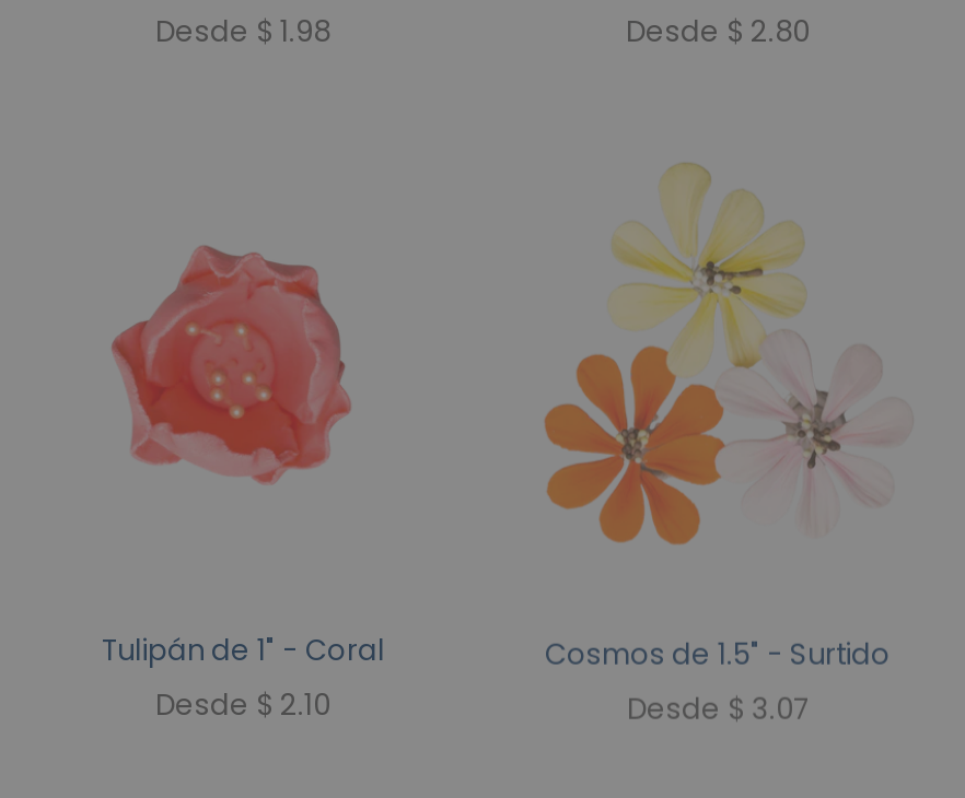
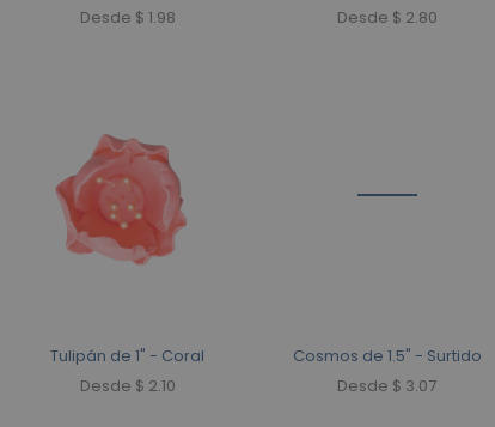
- [image]
